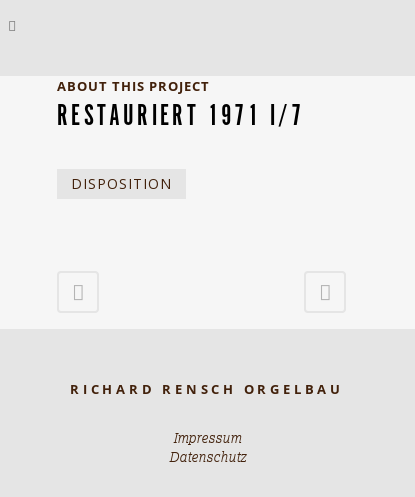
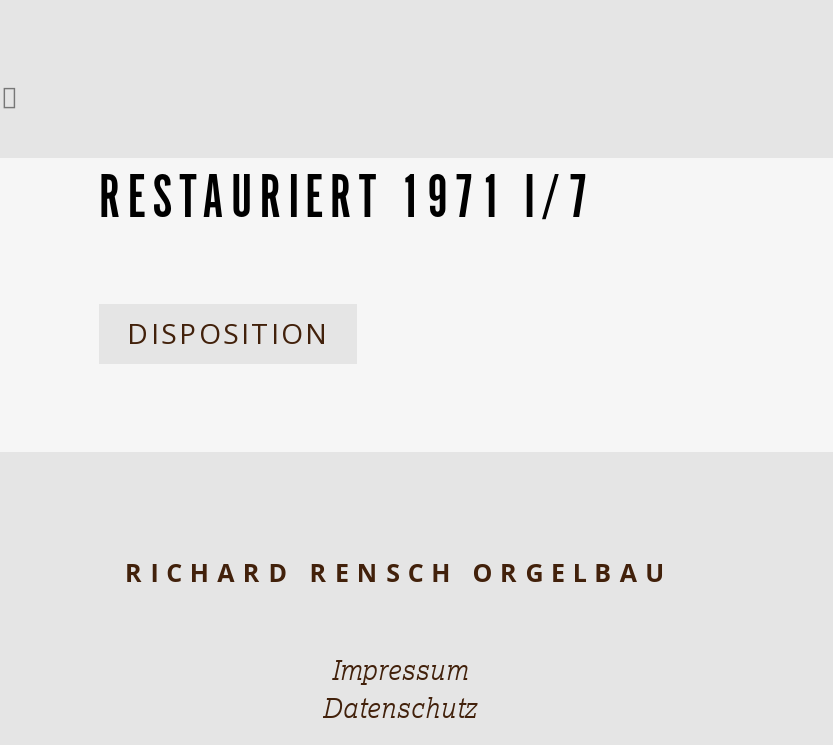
- ABOUT THIS PROJECT
